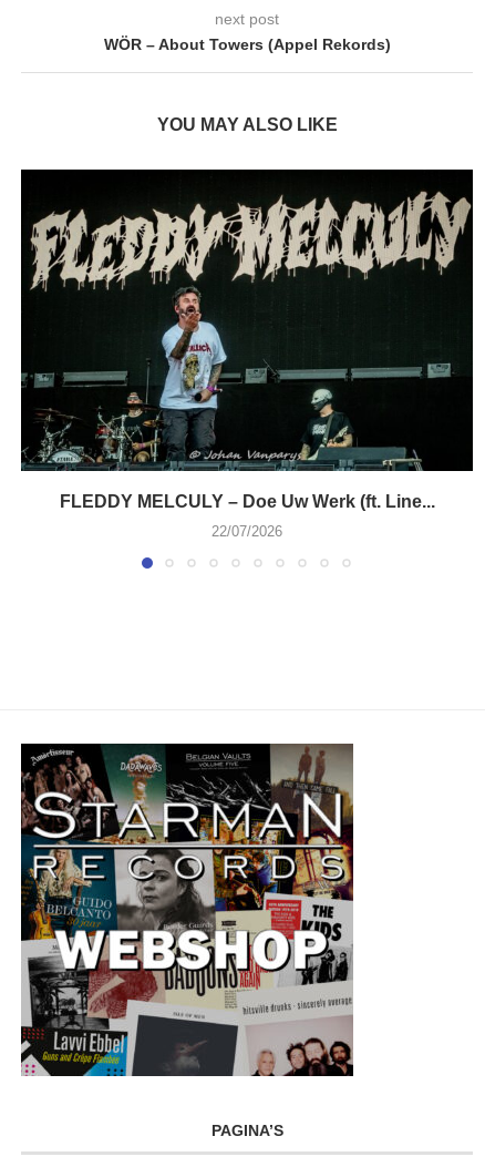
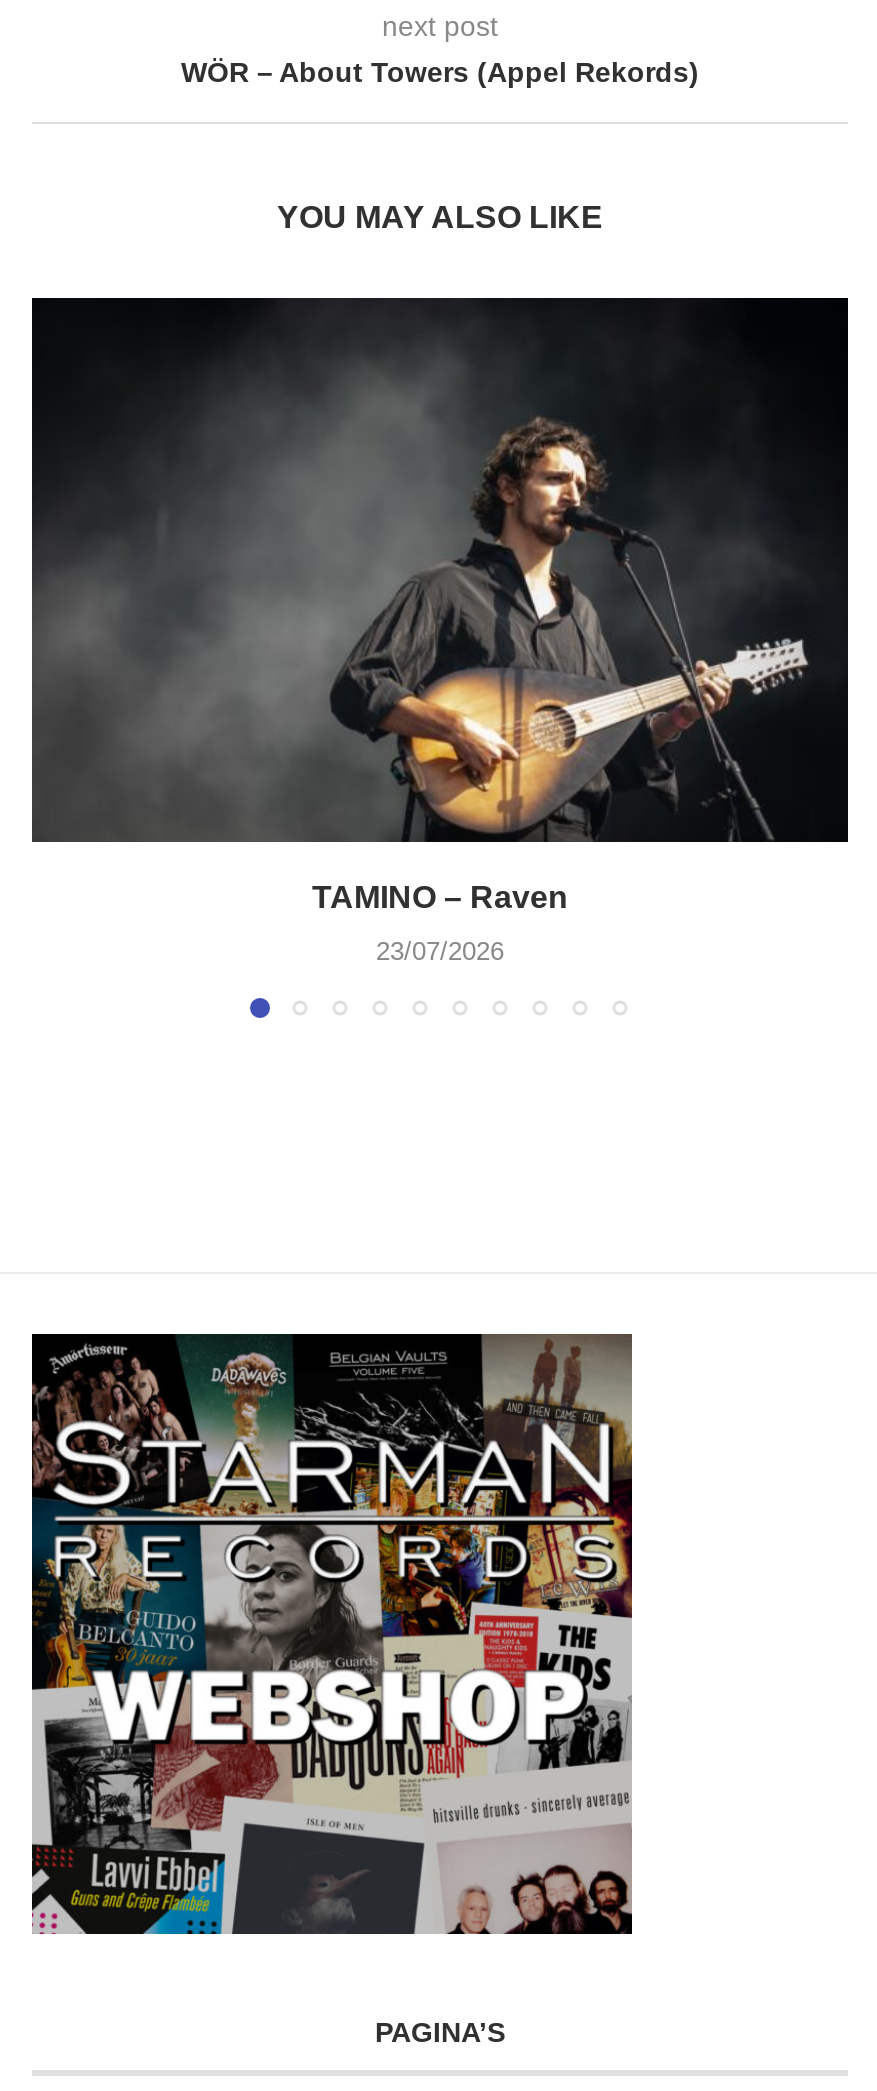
- [image]
- FLEDDY MELCULY – Doe Uw Werk (ft. Line...
+ [image]
+ TAMINO – Raven

- 22/07/2026
+ 23/07/2026
